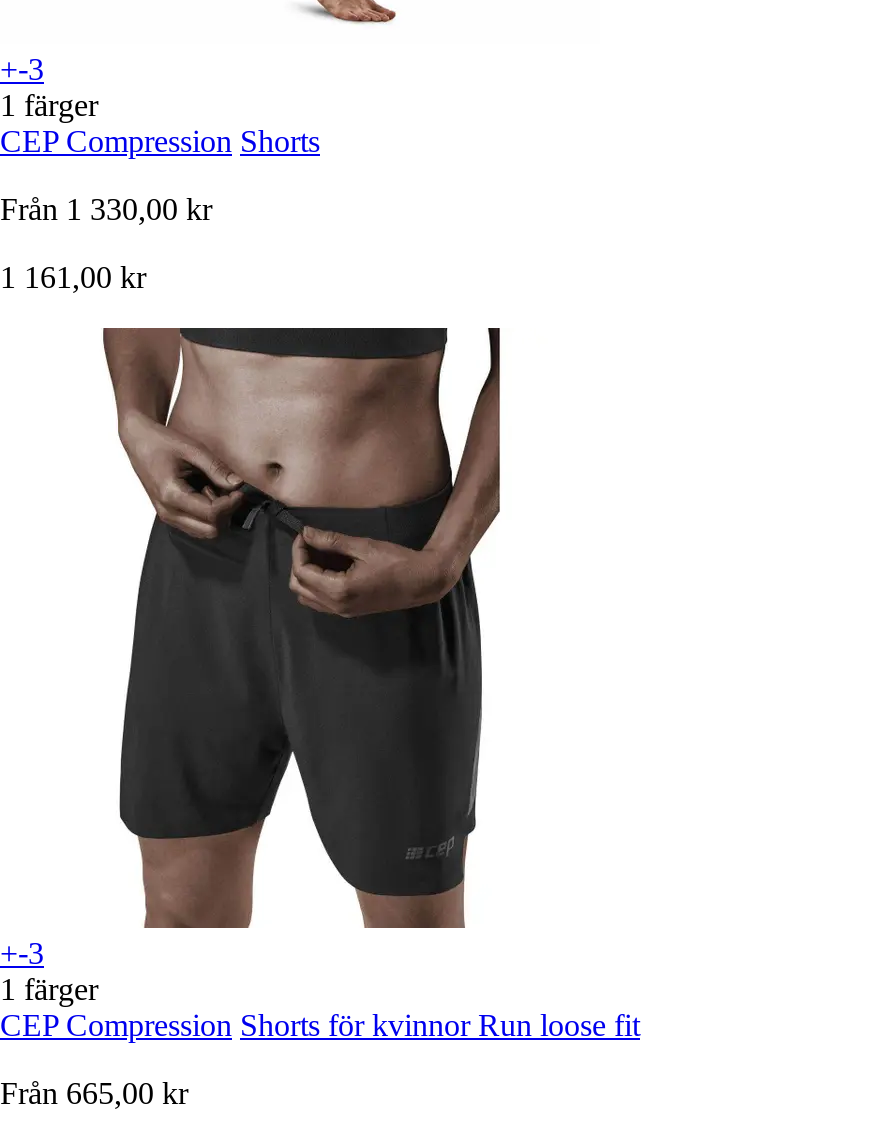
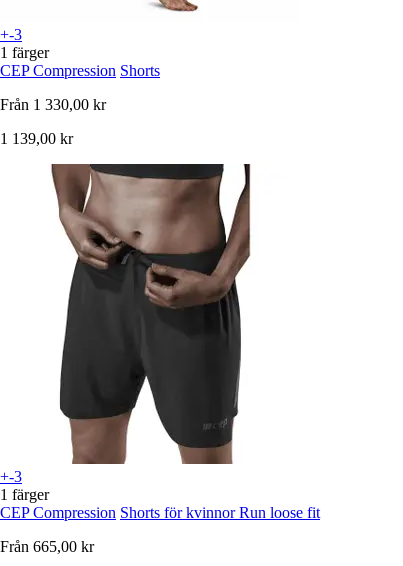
- 1 161,00 kr
+ 1 139,00 kr
